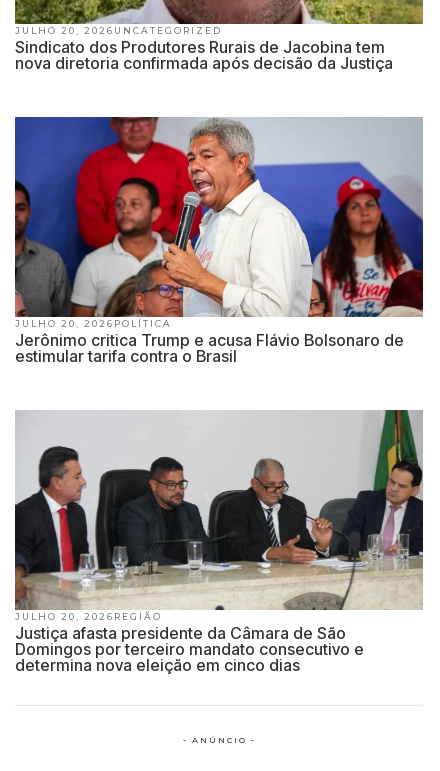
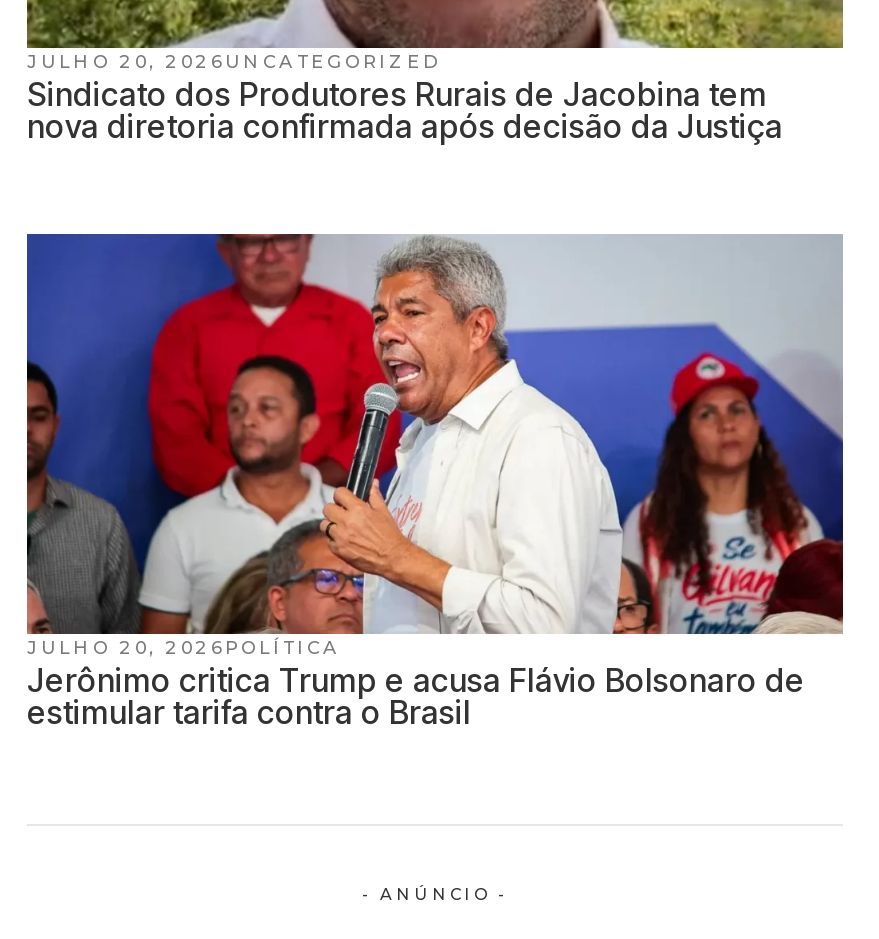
- [image]
- JULHO 20, 2026 REGIÃO
- Justiça afasta presidente da Câmara de São
- Domingos por terceiro mandato consecutivo e
- determina nova eleição em cinco dias
